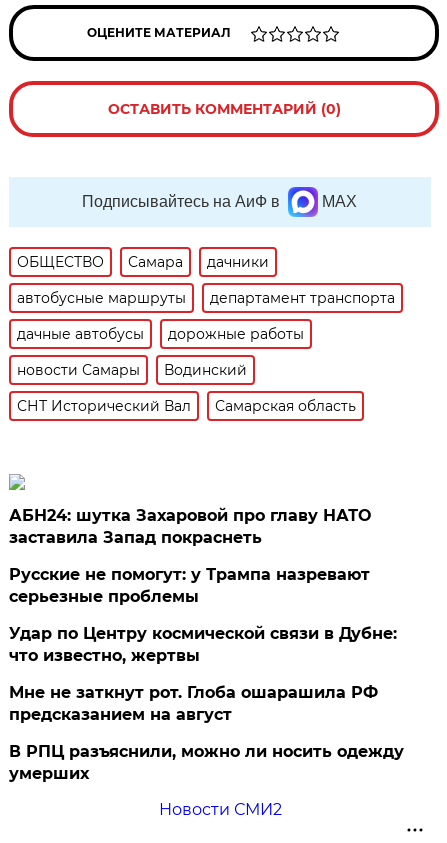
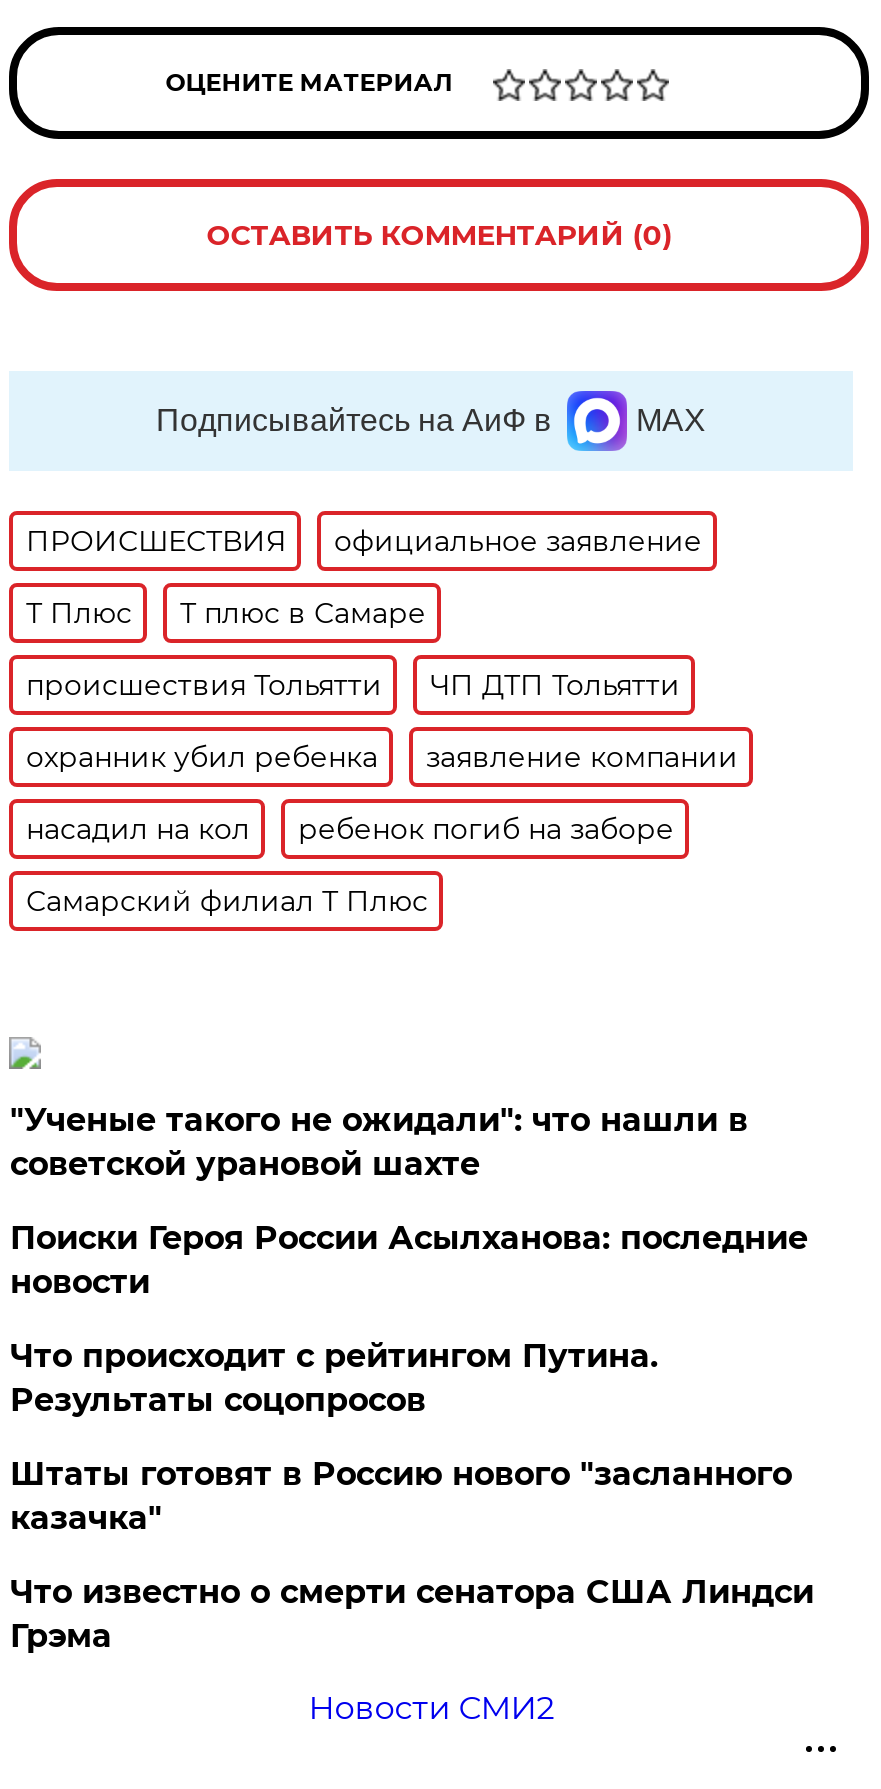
- ОБЩЕСТВО
- Самара
- дачники
- автобусные маршруты
- департамент транспорта
- дачные автобусы
- дорожные работы
- новости Самары
- Водинский
- СНТ Исторический Вал
- Самарская область
+ ПРОИСШЕСТВИЯ
+ официальное заявление
+ Т Плюс
+ Т плюс в Самаре
+ происшествия Тольятти
+ ЧП ДТП Тольятти
+ охранник убил ребенка
+ заявление компании
+ насадил на кол
+ ребенок погиб на заборе
+ Самарский филиал Т Плюс

- АБН24: шутка Захаровой про главу НАТО
- заставила Запад покраснеть
- Русские не помогут: у Трампа назревают
- серьезные проблемы
- Удар по Центру космической связи в Дубне:
- что известно, жертвы
- Мне не заткнут рот. Глоба ошарашила РФ
- предсказанием на август
- В РПЦ разъяснили, можно ли носить одежду
- умерших
+ "Ученые такого не ожидали": что нашли в
+ советской урановой шахте
+ Поиски Героя России Асылханова: последние
+ новости
+ Что происходит с рейтингом Путина.
+ Результаты соцопросов
+ Штаты готовят в Россию нового "засланного
+ казачка"
+ Что известно о смерти сенатора США Линдси
+ Грэма
